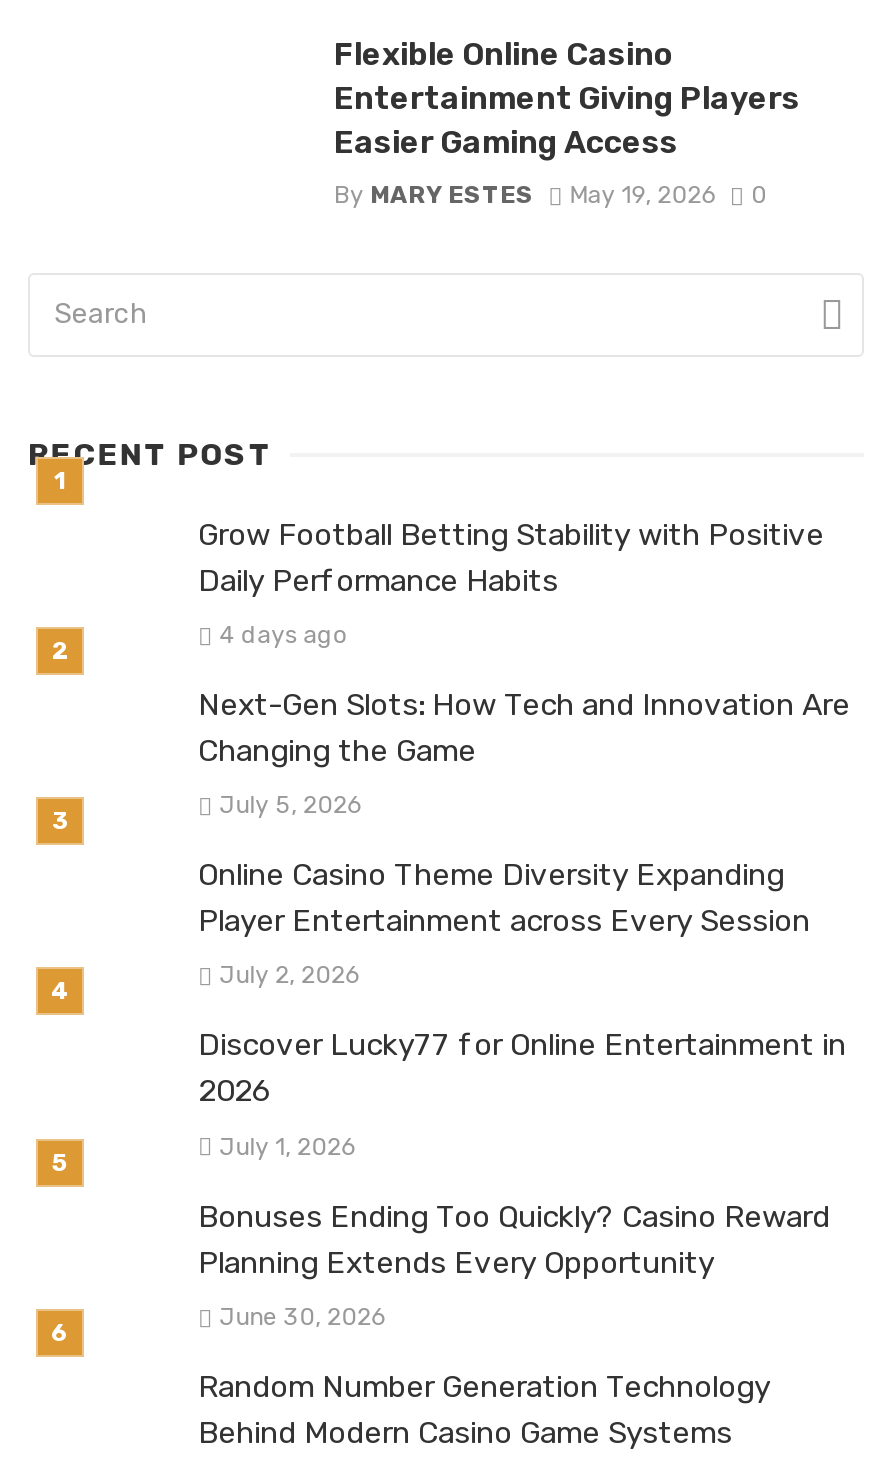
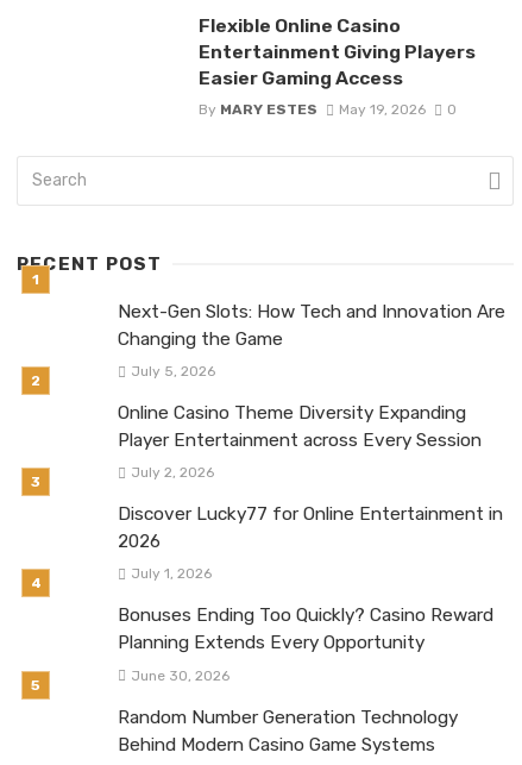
- Grow Football Betting Stability with Positive
- Daily Performance Habits
- 4 days ago
